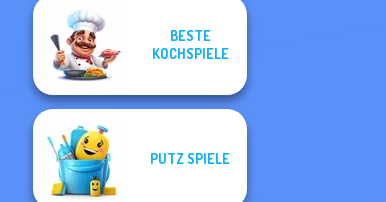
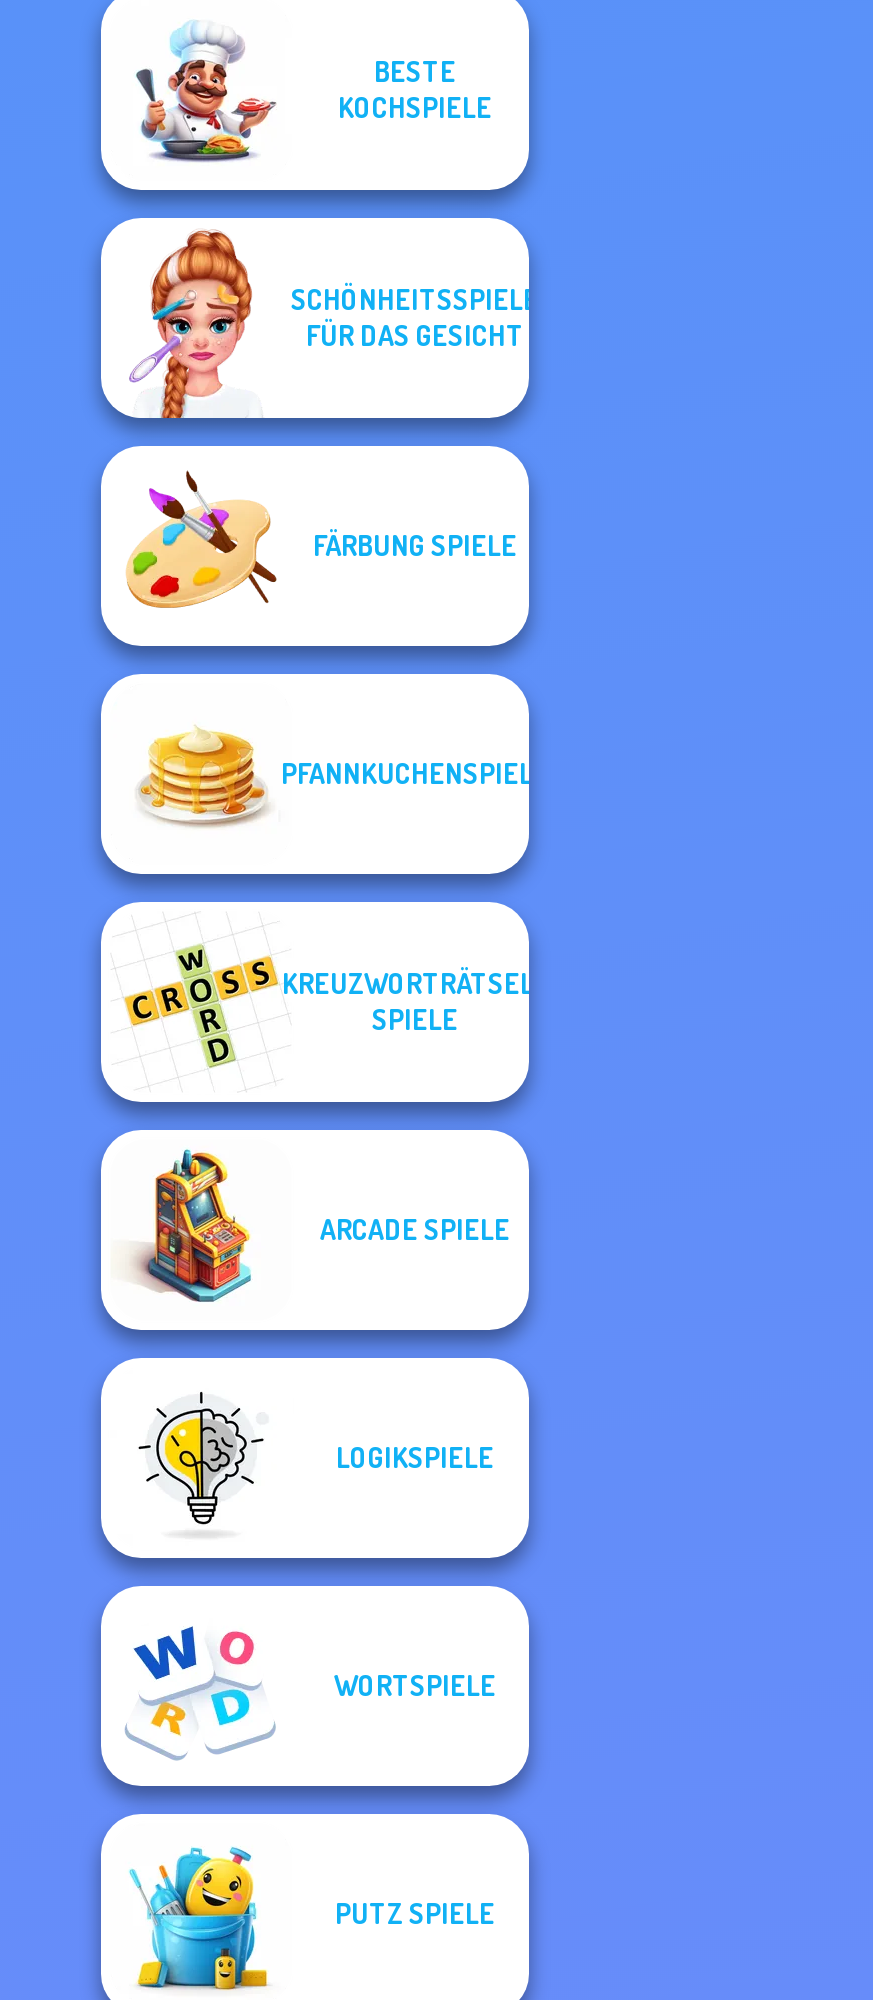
+ [image]
+ SCHÖNHEITSSPIELE
+ FÜR DAS GESICHT

+ [image]
+ WORTSPIELE

+ PFANNKUCHENSPIELE

+ KREUZWORTRÄTSEL-
+ SPIELE

+ FÄRBUNG SPIELE

+ ARCADE SPIELE

+ LOGIKSPIELE
